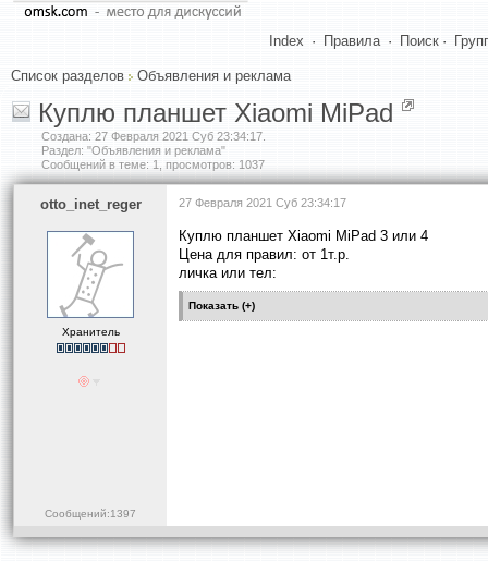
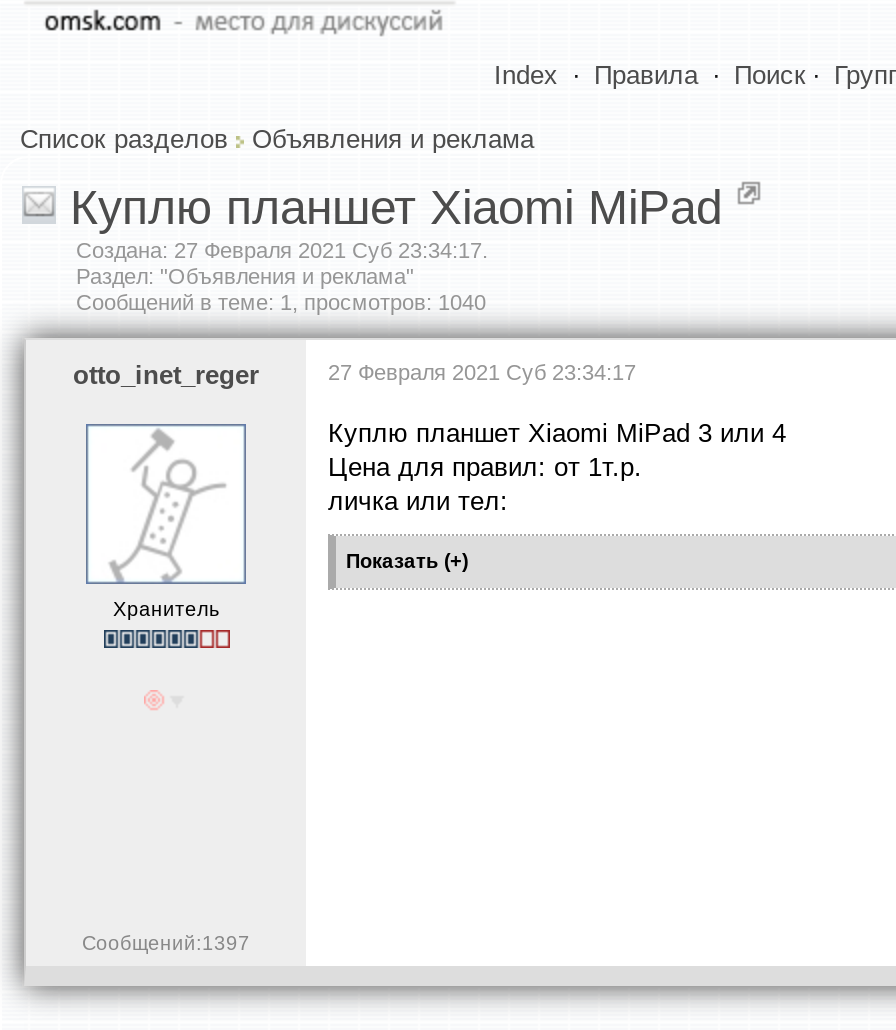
- Сообщений в теме: 1, просмотров: 1037
+ Сообщений в теме: 1, просмотров: 1040
